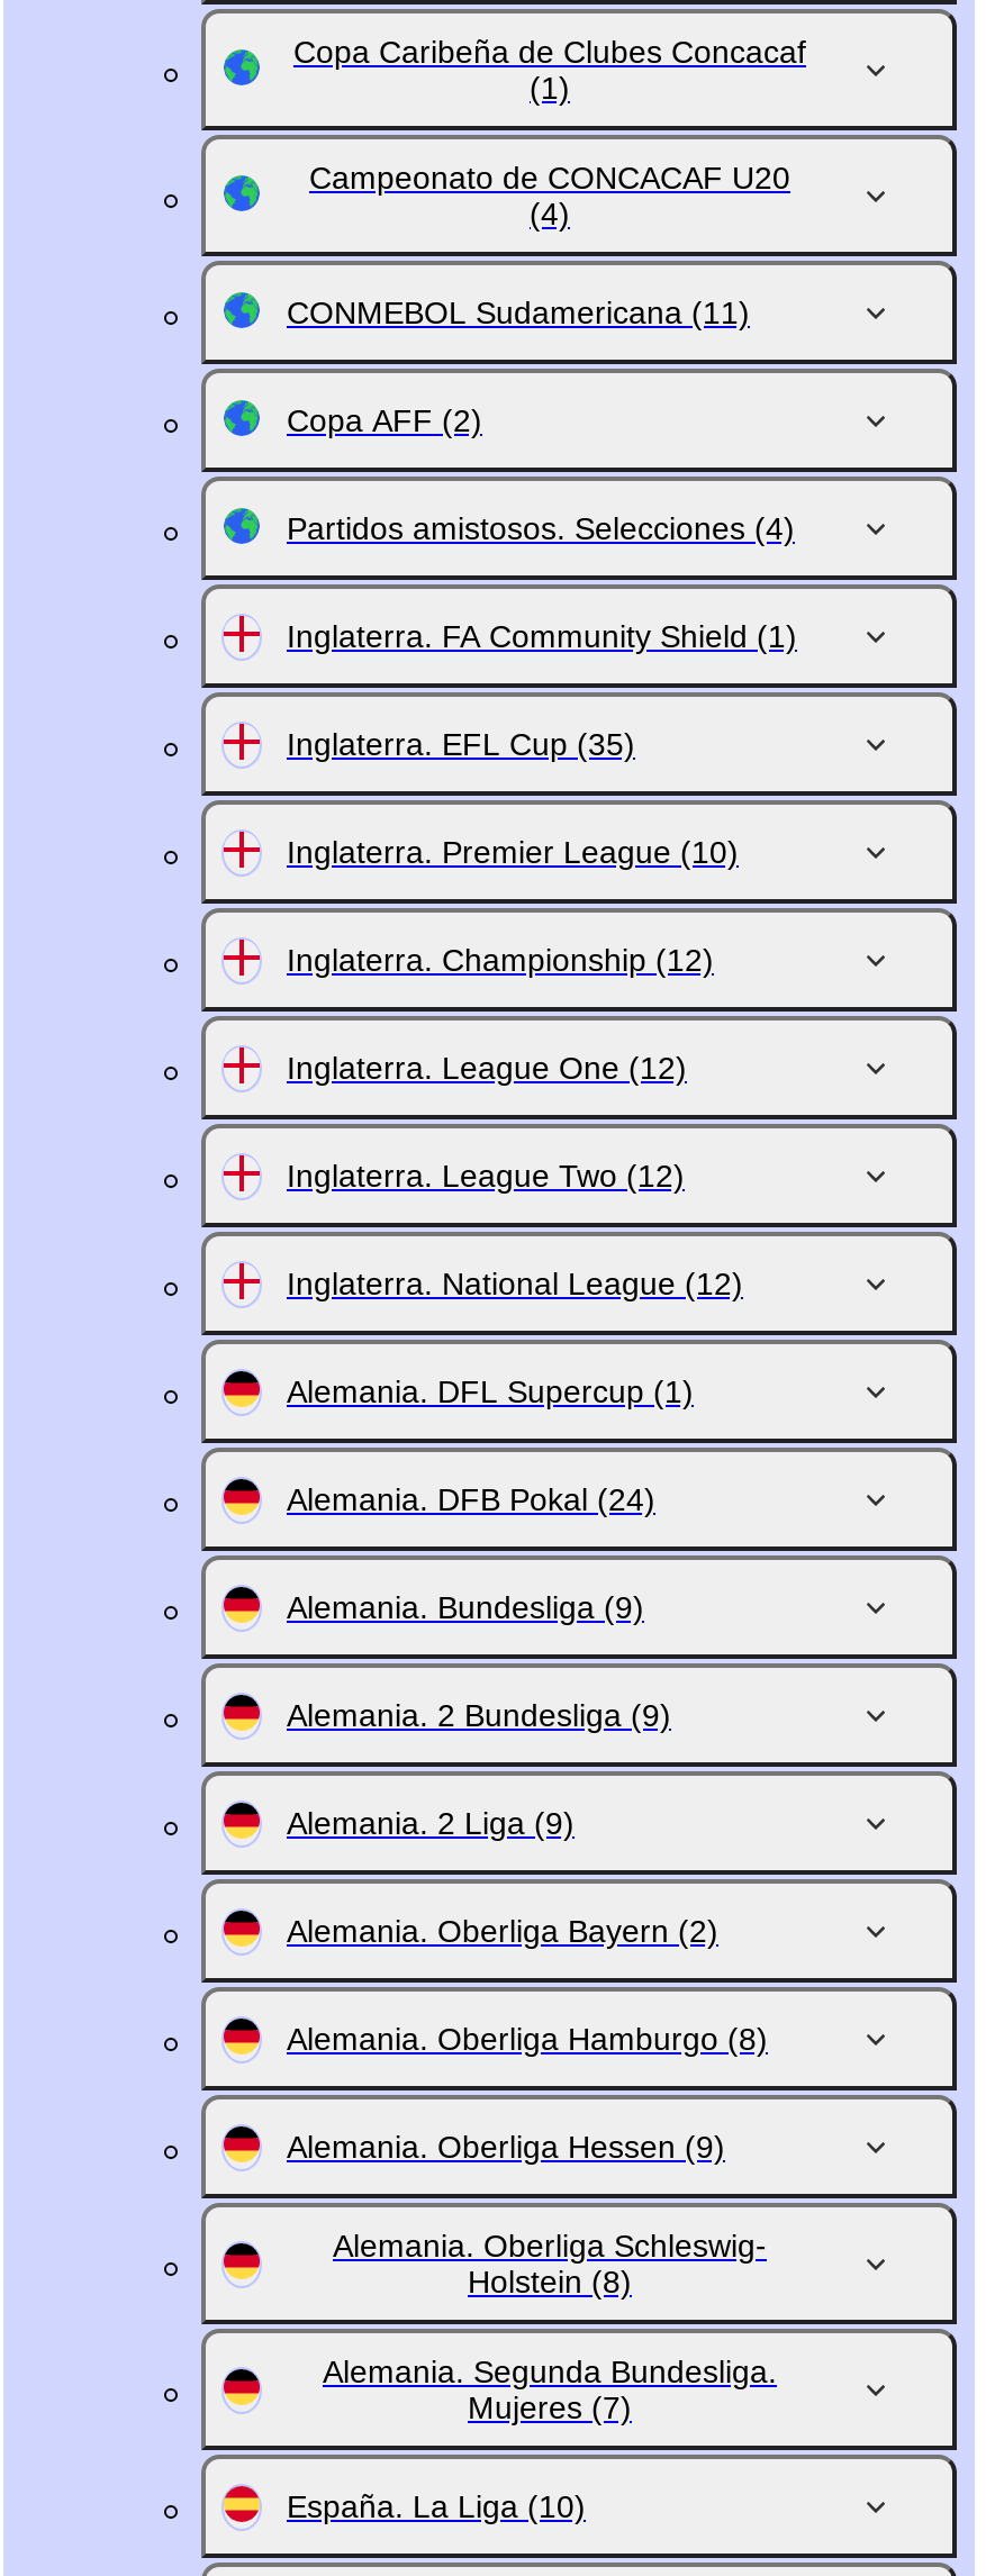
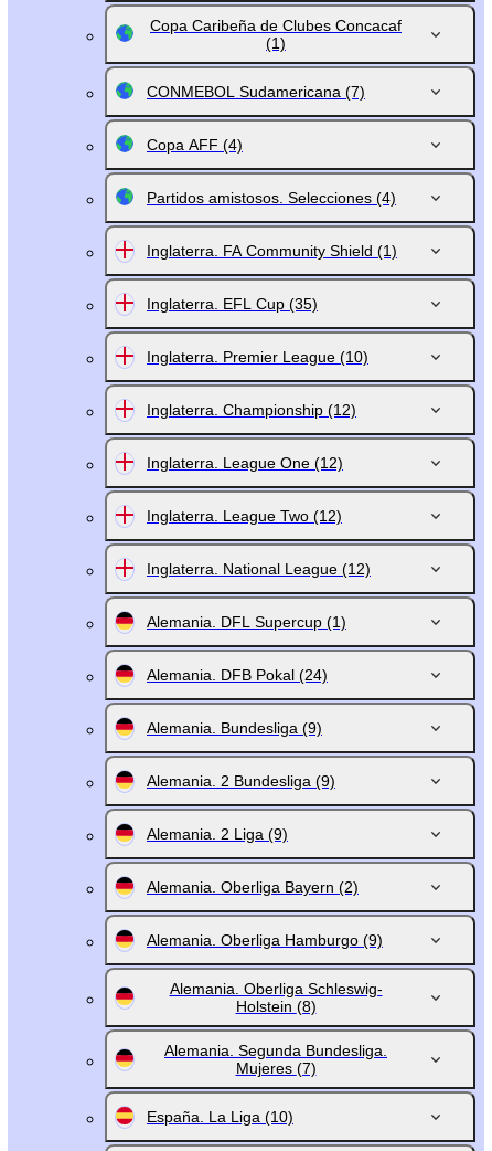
- Campeonato de CONCACAF U20
- (4)
- CONMEBOL Sudamericana (11)
- Copa AFF (2)
+ CONMEBOL Sudamericana (7)
+ Copa AFF (4)

- Alemania. Oberliga Hamburgo (8)
- Alemania. Oberliga Hessen (9)
+ Alemania. Oberliga Hamburgo (9)
